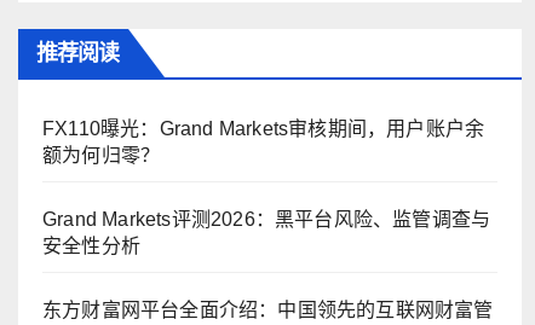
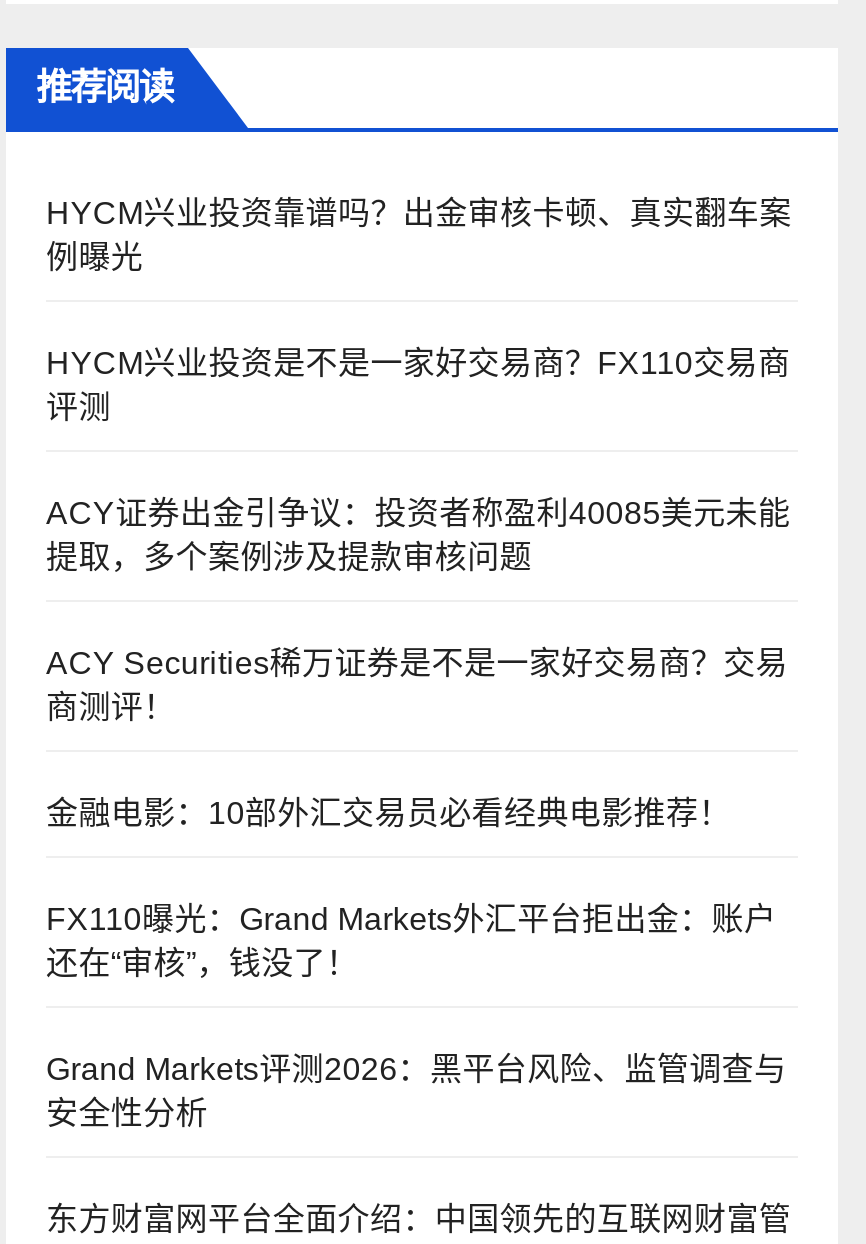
- FX110曝光：Grand Markets审核期间，用户账户余
- 额为何归零？
+ HYCM兴业投资靠谱吗？出金审核卡顿、真实翻车案
+ 例曝光
+ HYCM兴业投资是不是一家好交易商？FX110交易商
+ 评测
+ ACY证券出金引争议：投资者称盈利40085美元未能
+ 提取，多个案例涉及提款审核问题
+ ACY Securities稀万证券是不是一家好交易商？交易
+ 商测评！
+ 金融电影：10部外汇交易员必看经典电影推荐！
+ FX110曝光：Grand Markets外汇平台拒出金：账户
+ 还在“审核”，钱没了！
